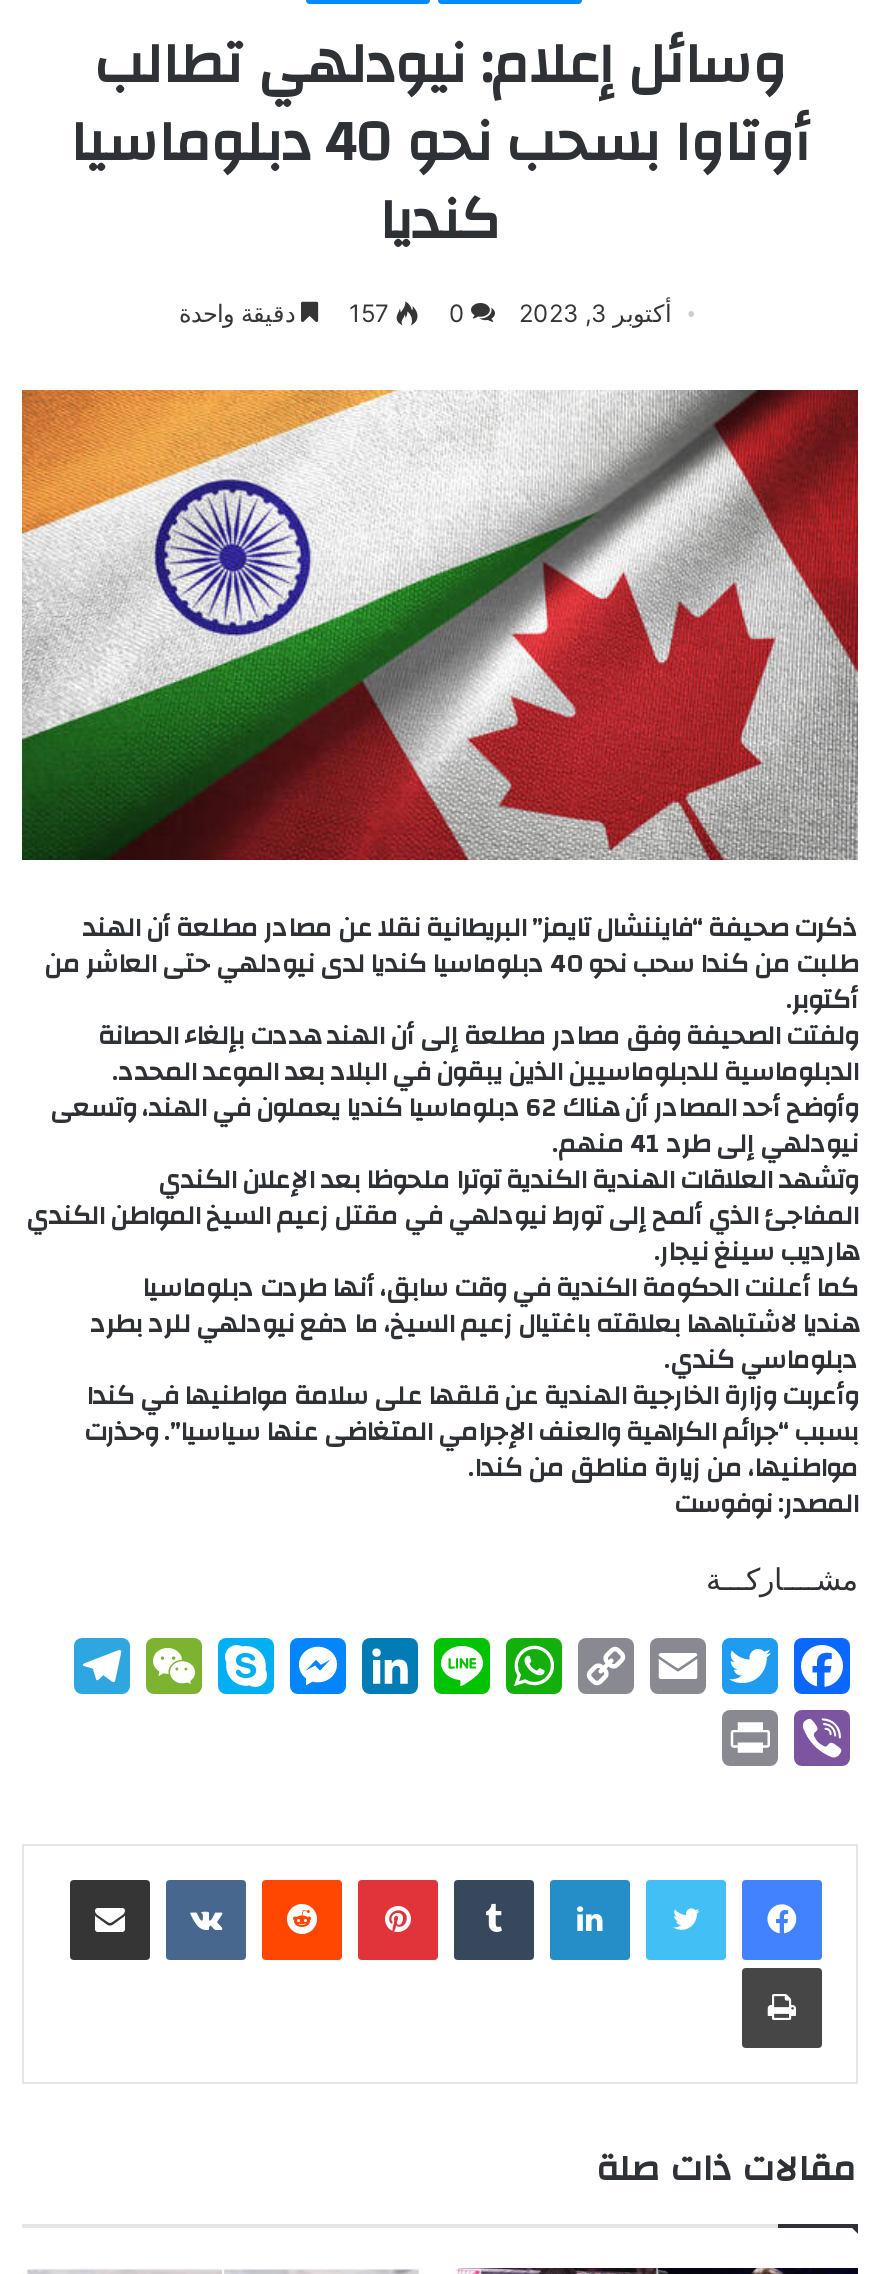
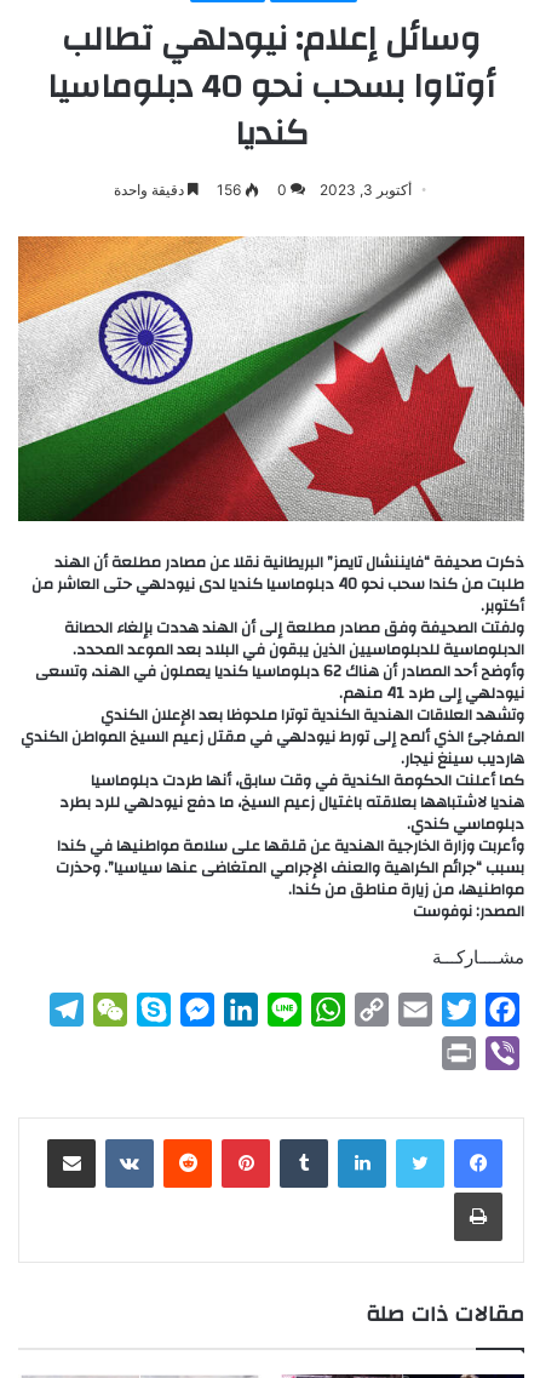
- 0 157 دقيقة واحدة
+ 0 156 دقيقة واحدة
